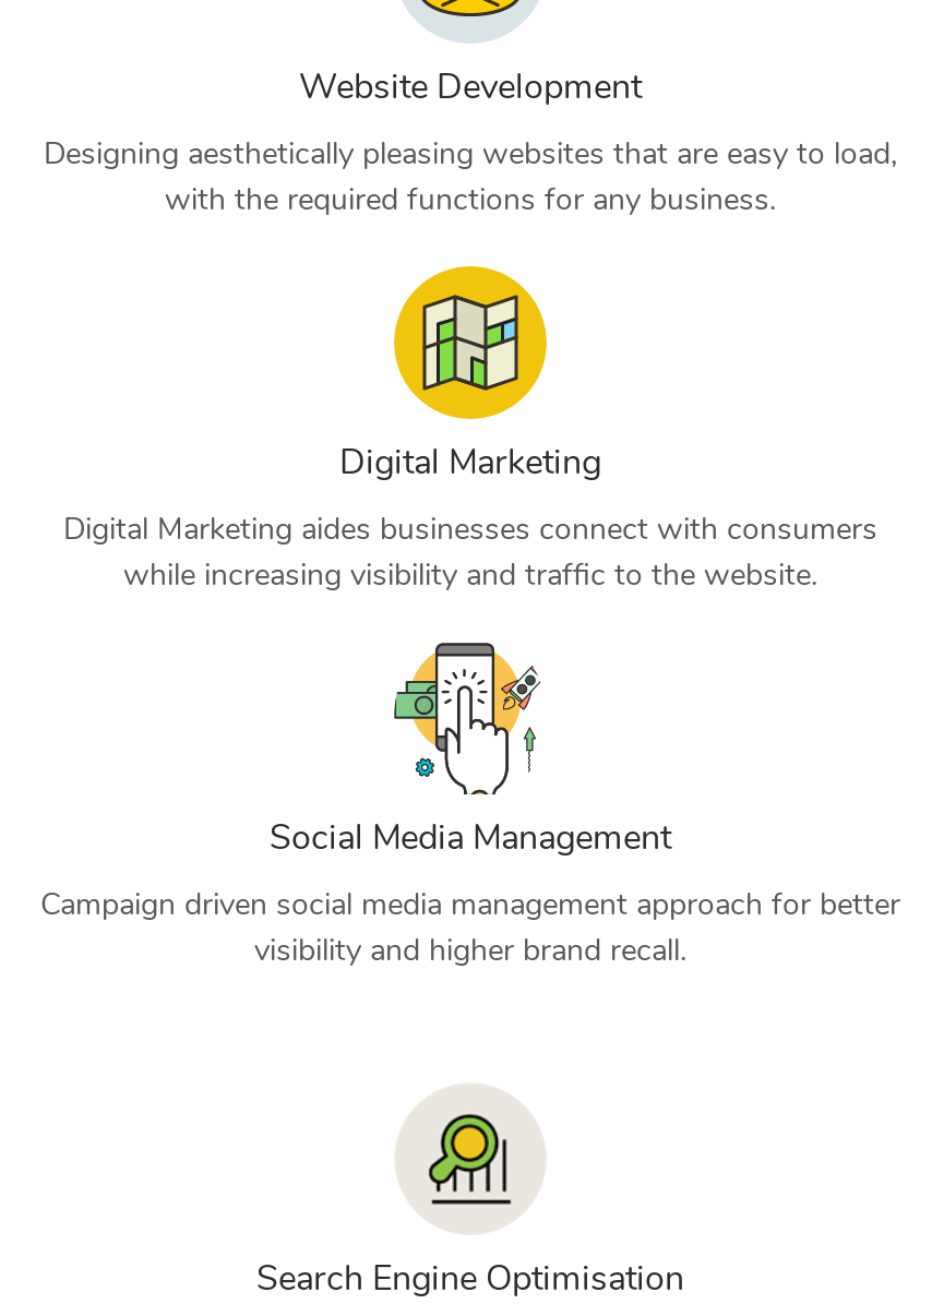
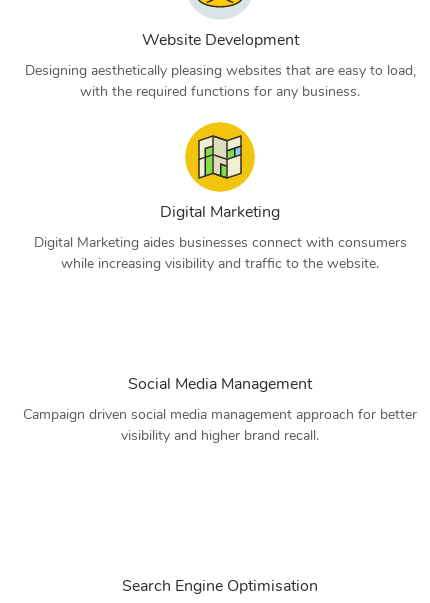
- [image]

- [image]
